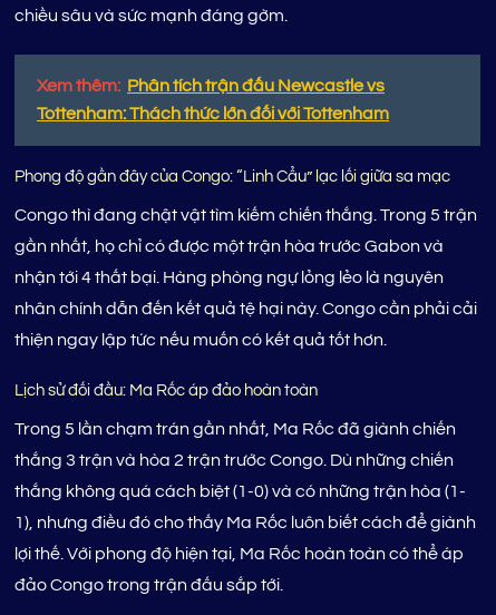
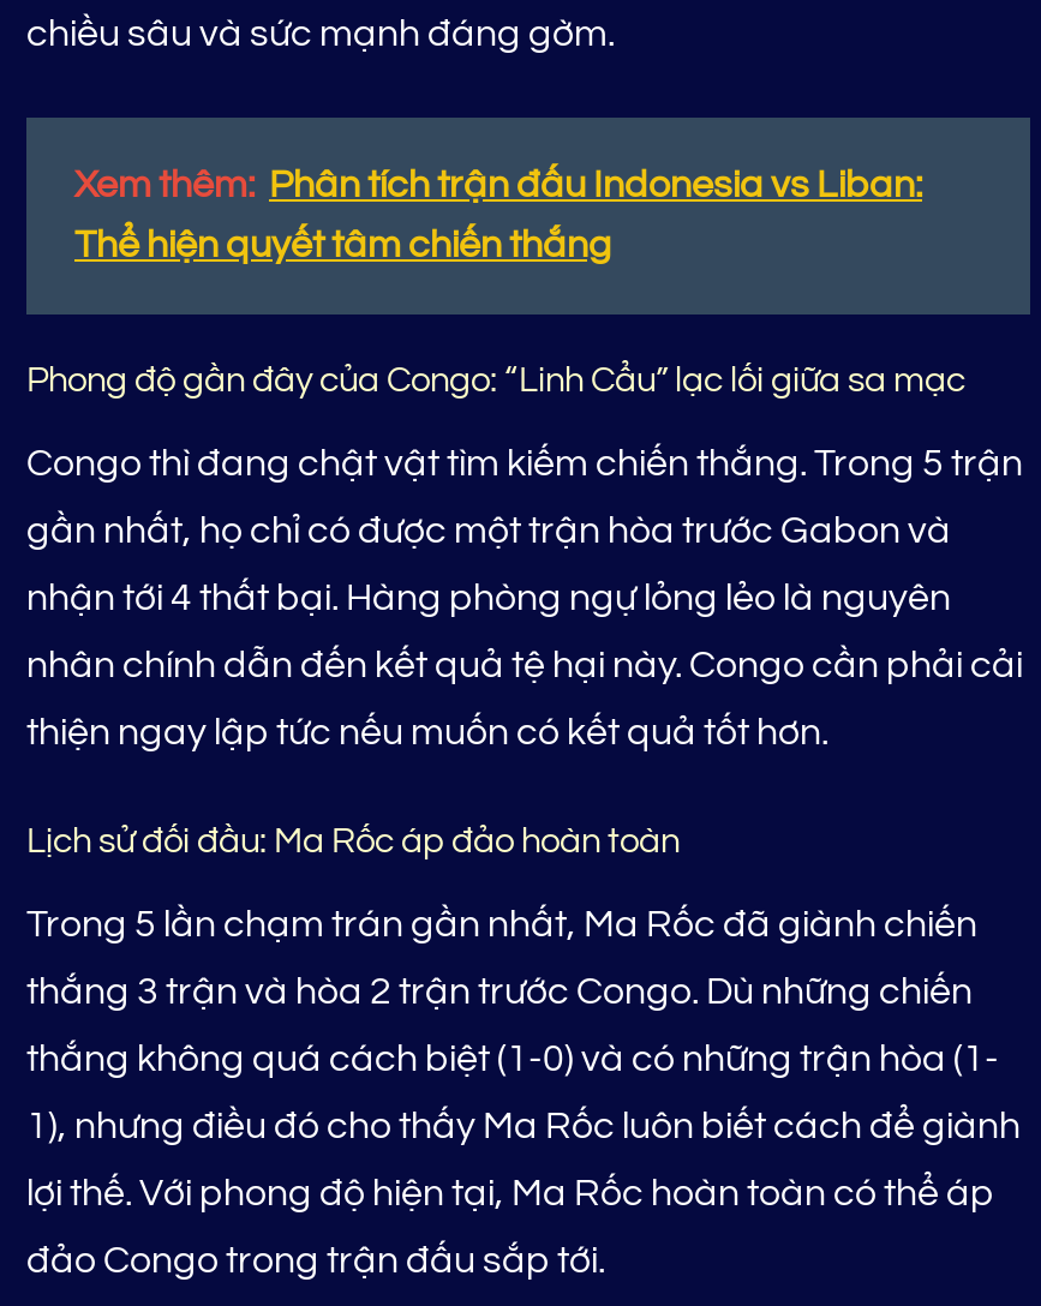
- Xem thêm: Phân tích trận đấu Newcastle vs
+ Xem thêm: Phân tích trận đấu Indonesia vs Liban:

- Tottenham: Thách thức lớn đối với Tottenham
+ Thể hiện quyết tâm chiến thắng
